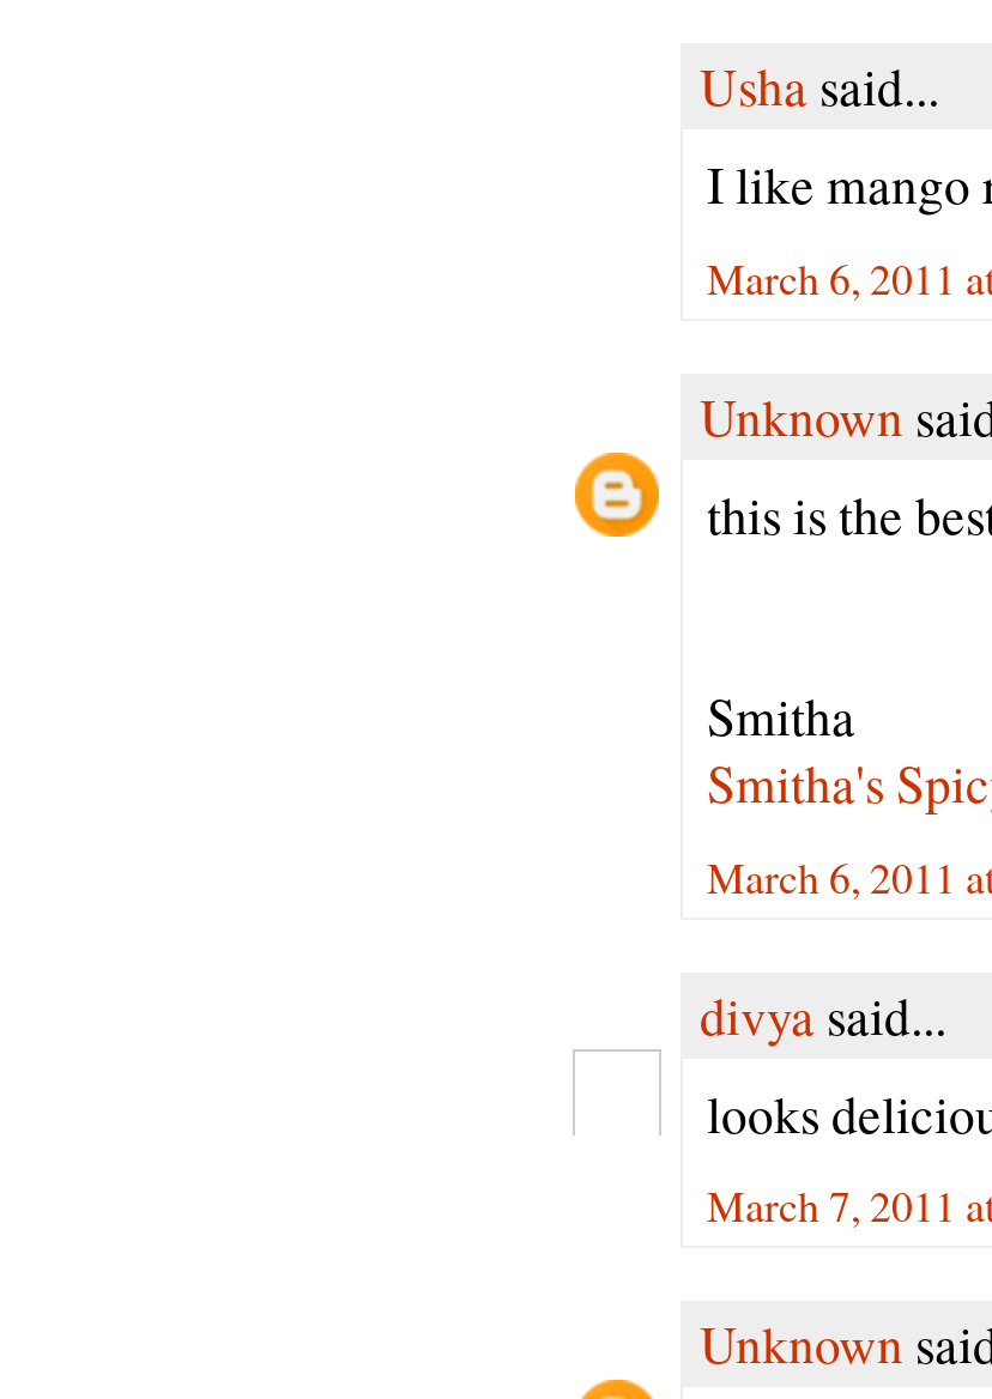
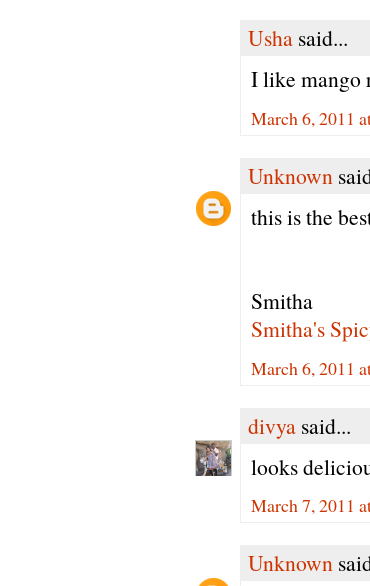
+ [image]
